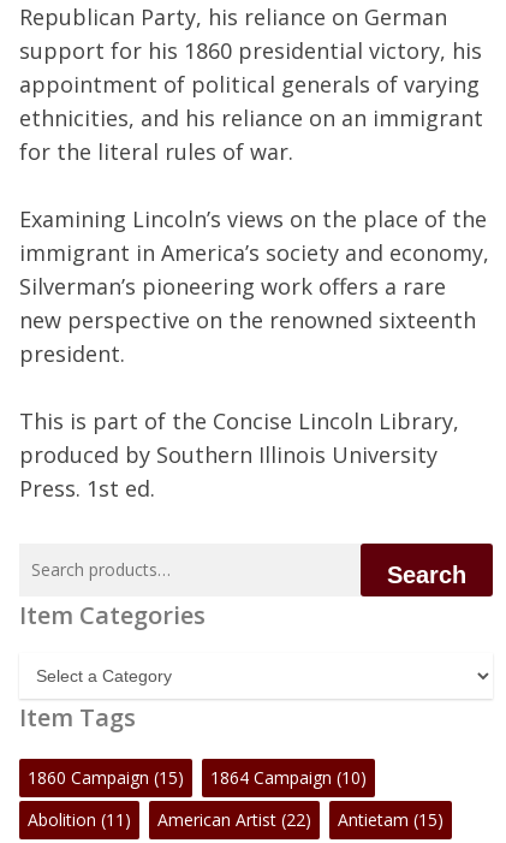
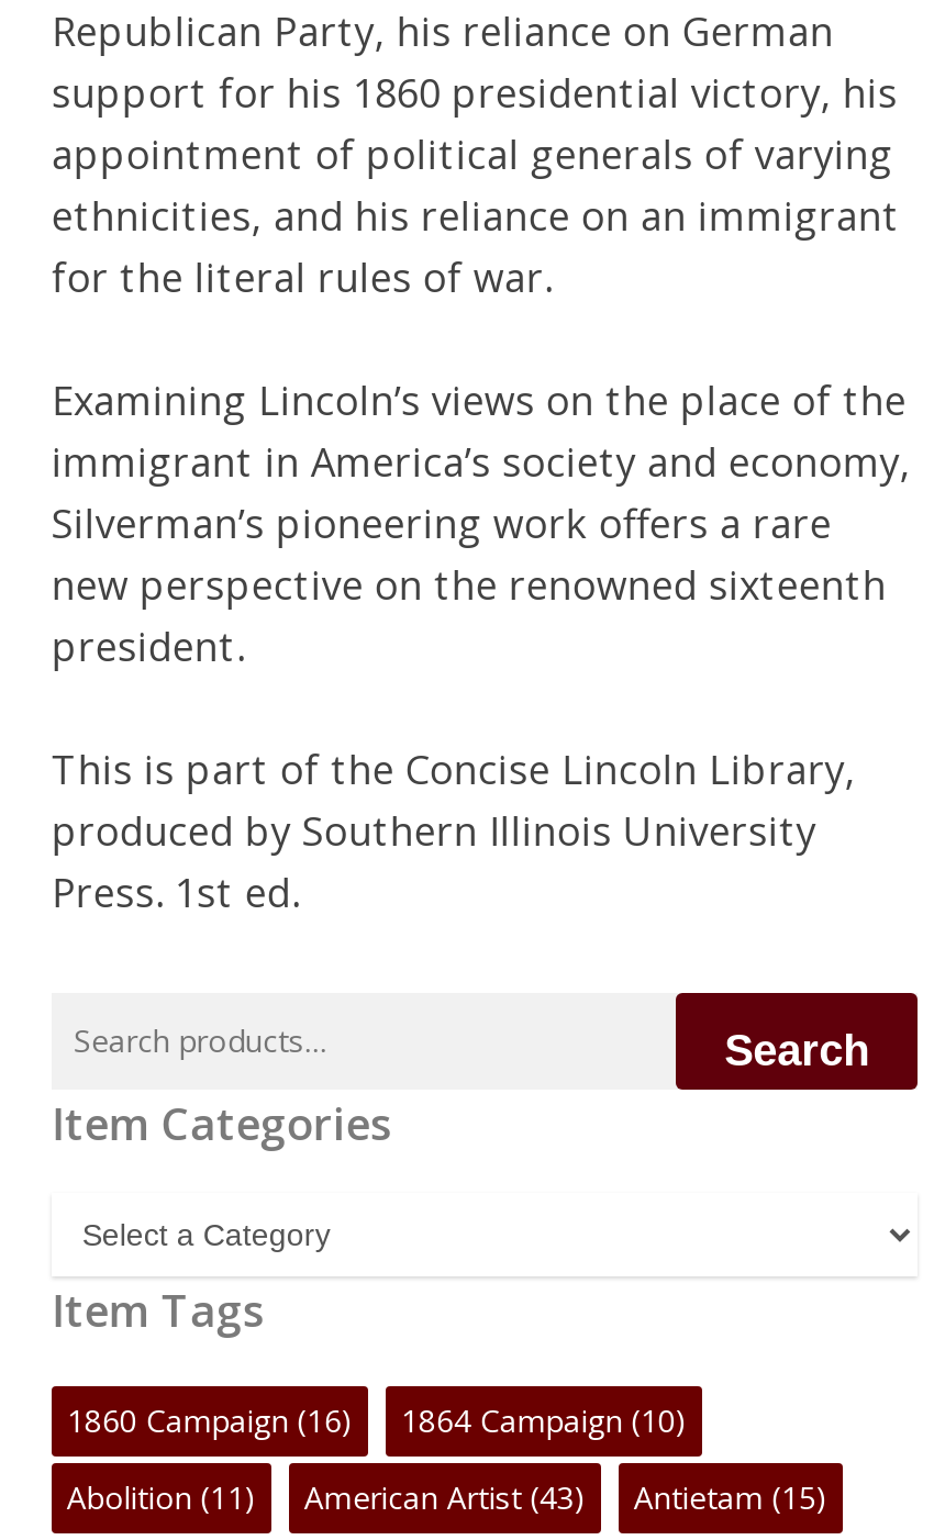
- 1860 Campaign (15) 1864 Campaign (10)
+ 1860 Campaign (16) 1864 Campaign (10)

- American Artist (22)
+ American Artist (43)
